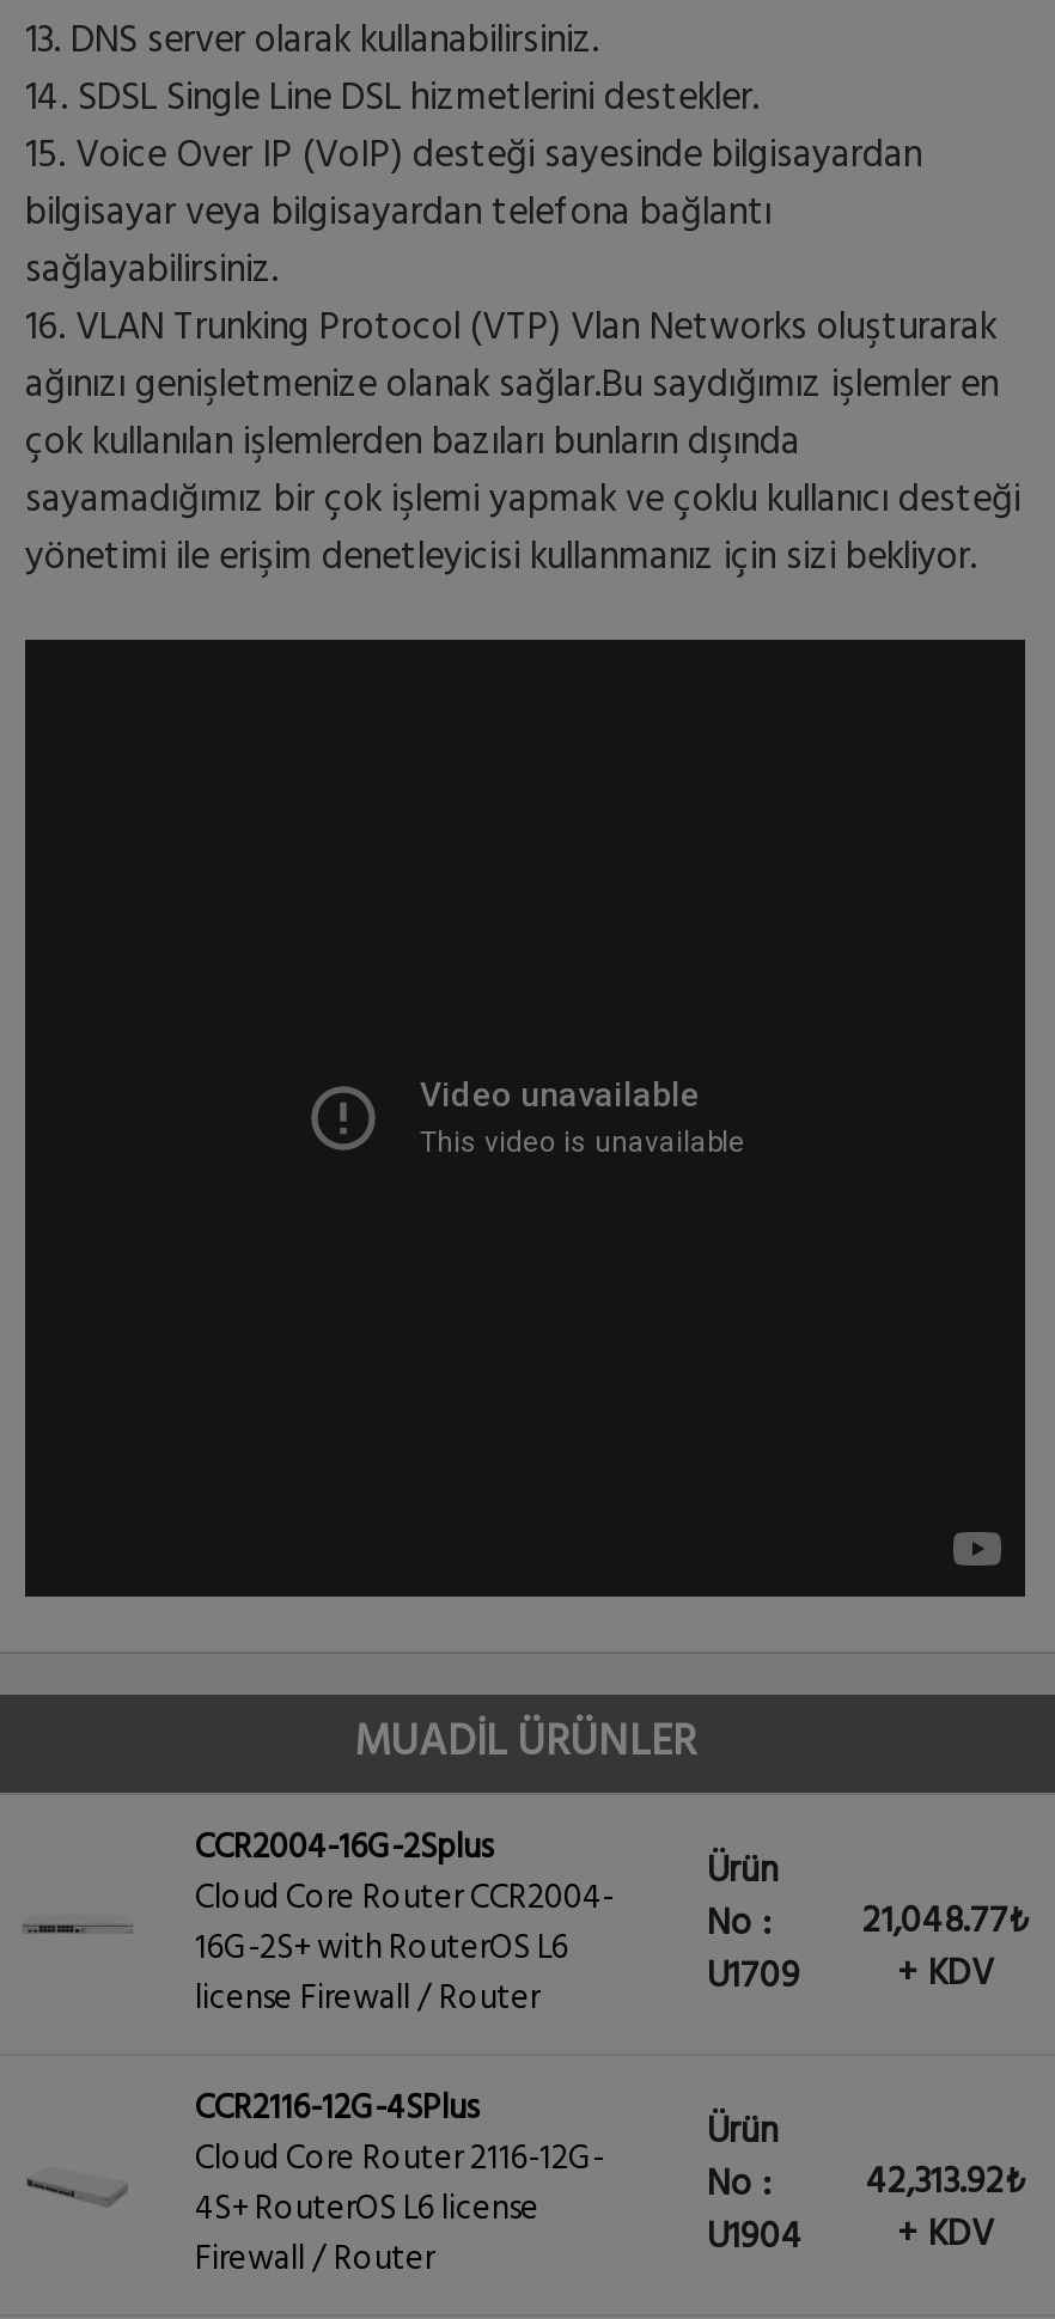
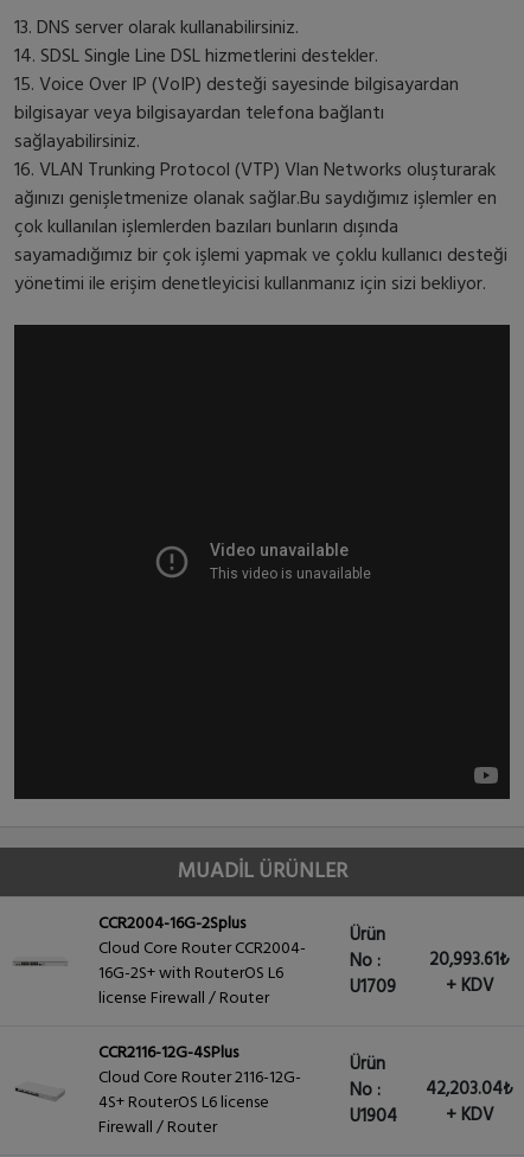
- Cloud Core Router CCR2004- No : Ürün 21,048.77₺
+ Cloud Core Router CCR2004- No : Ürün 20,993.61₺

- Cloud Core Router 2116-12G- No : Ürün 42,313.92₺
+ Cloud Core Router 2116-12G- No : Ürün 42,203.04₺
